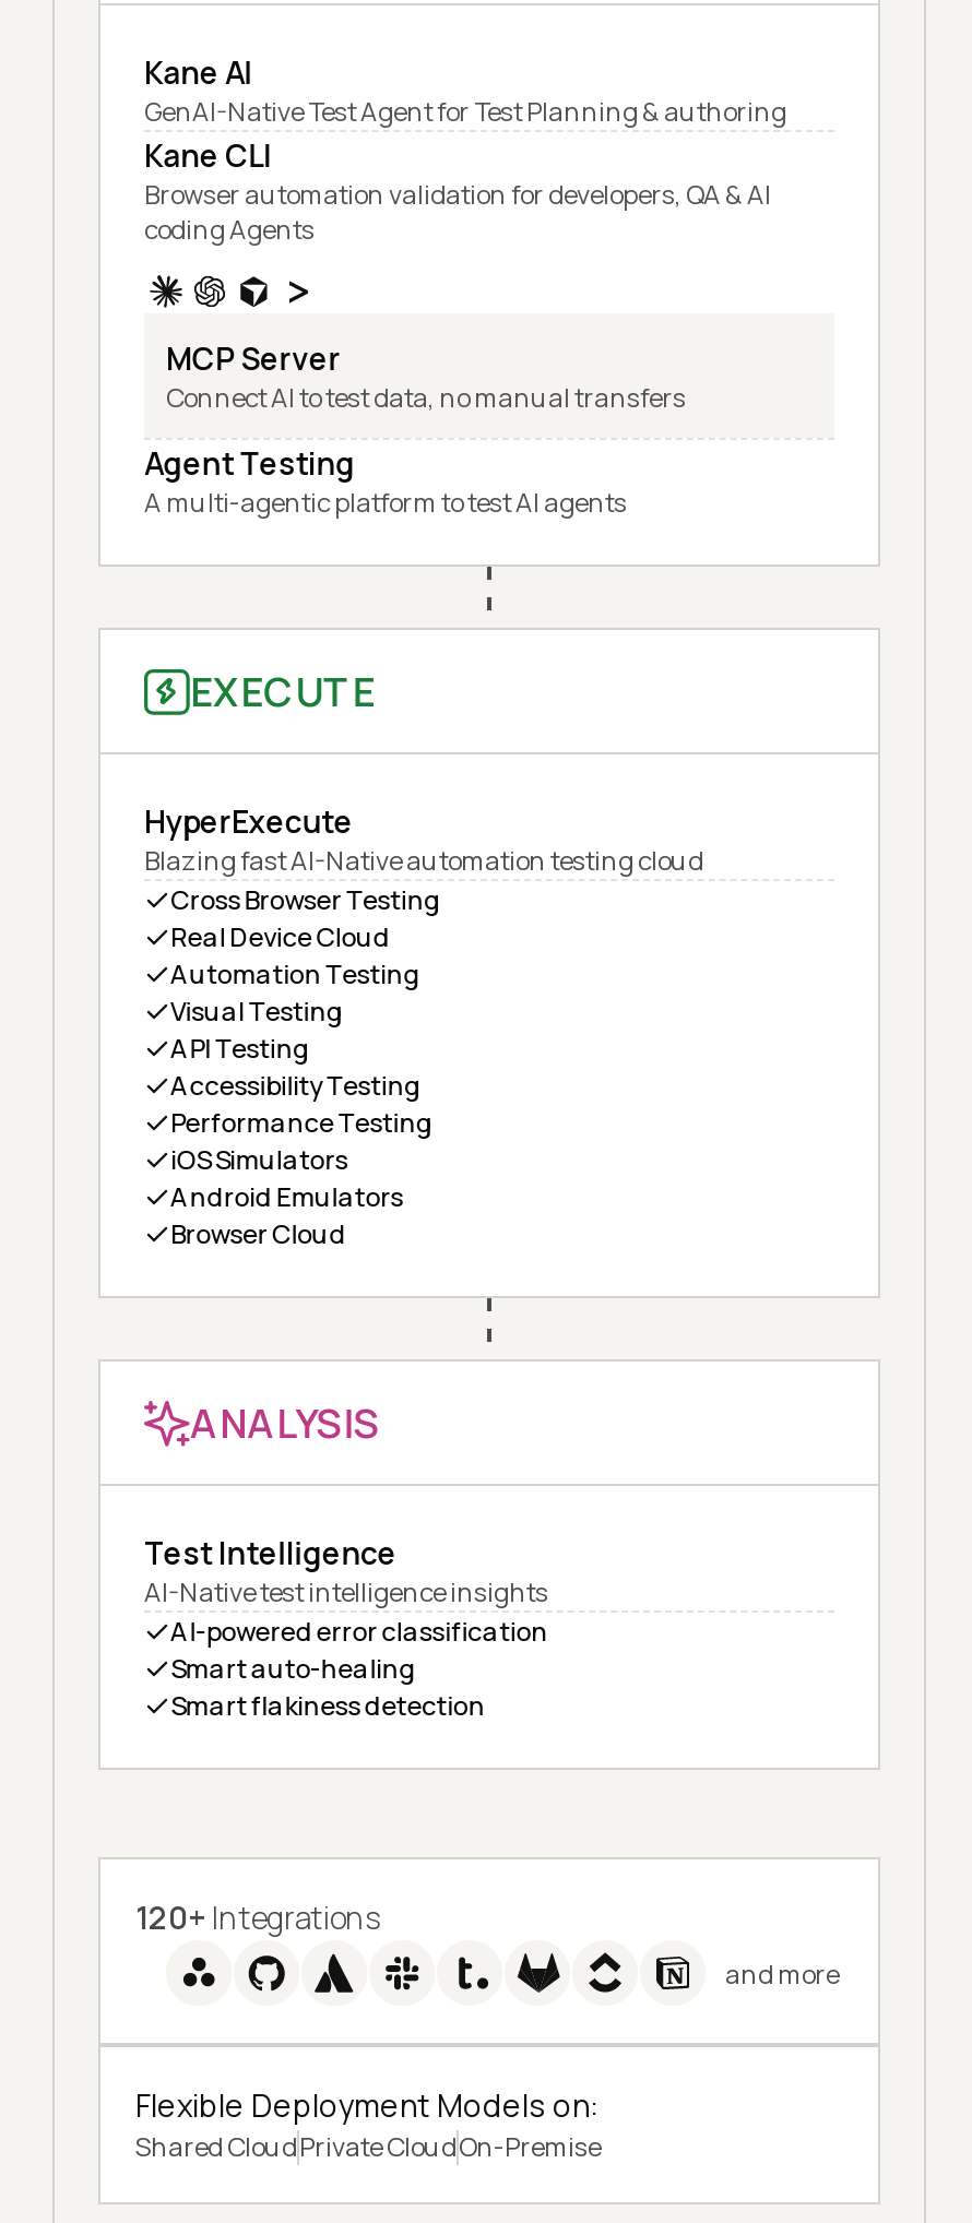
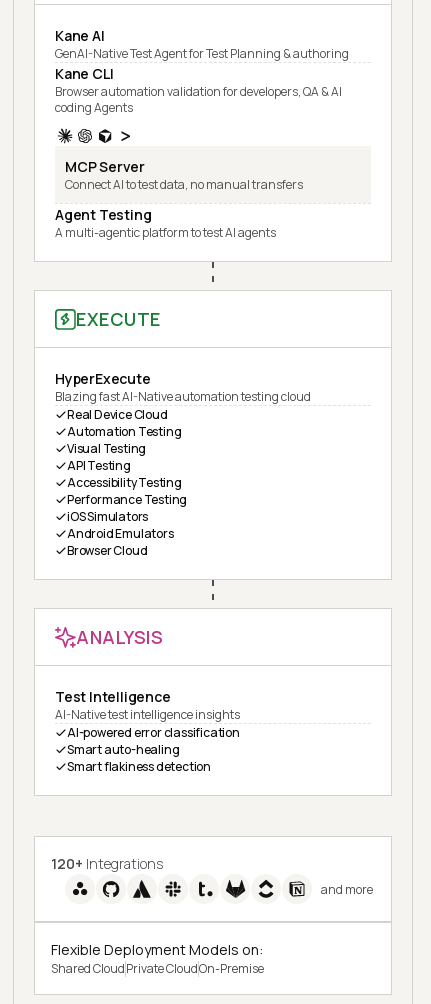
- Cross Browser Testing
